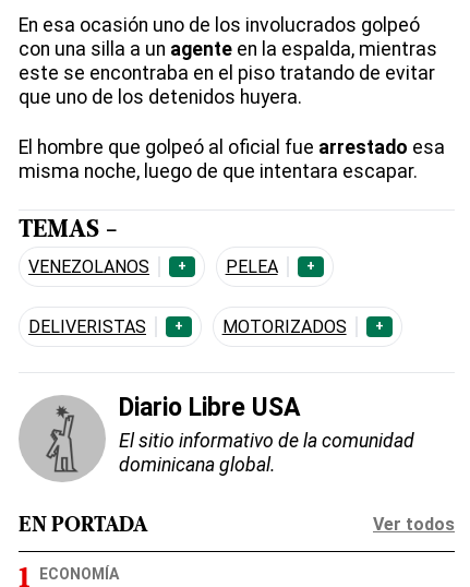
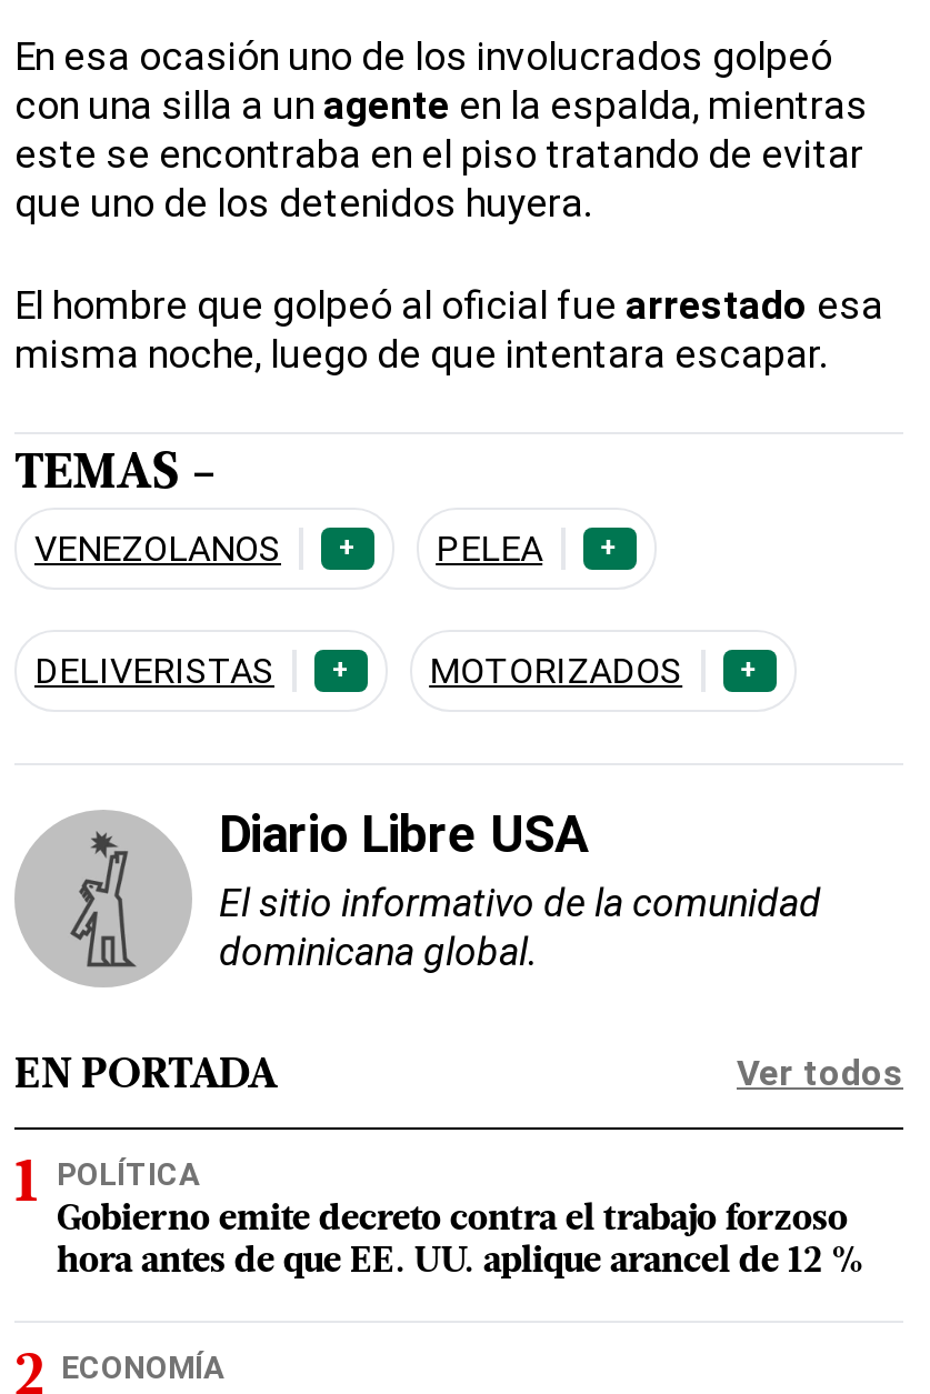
+ POLÍTICA
+ Gobierno emite decreto contra el trabajo forzoso
+ hora antes de que EE. UU. aplique arancel de 12 %
